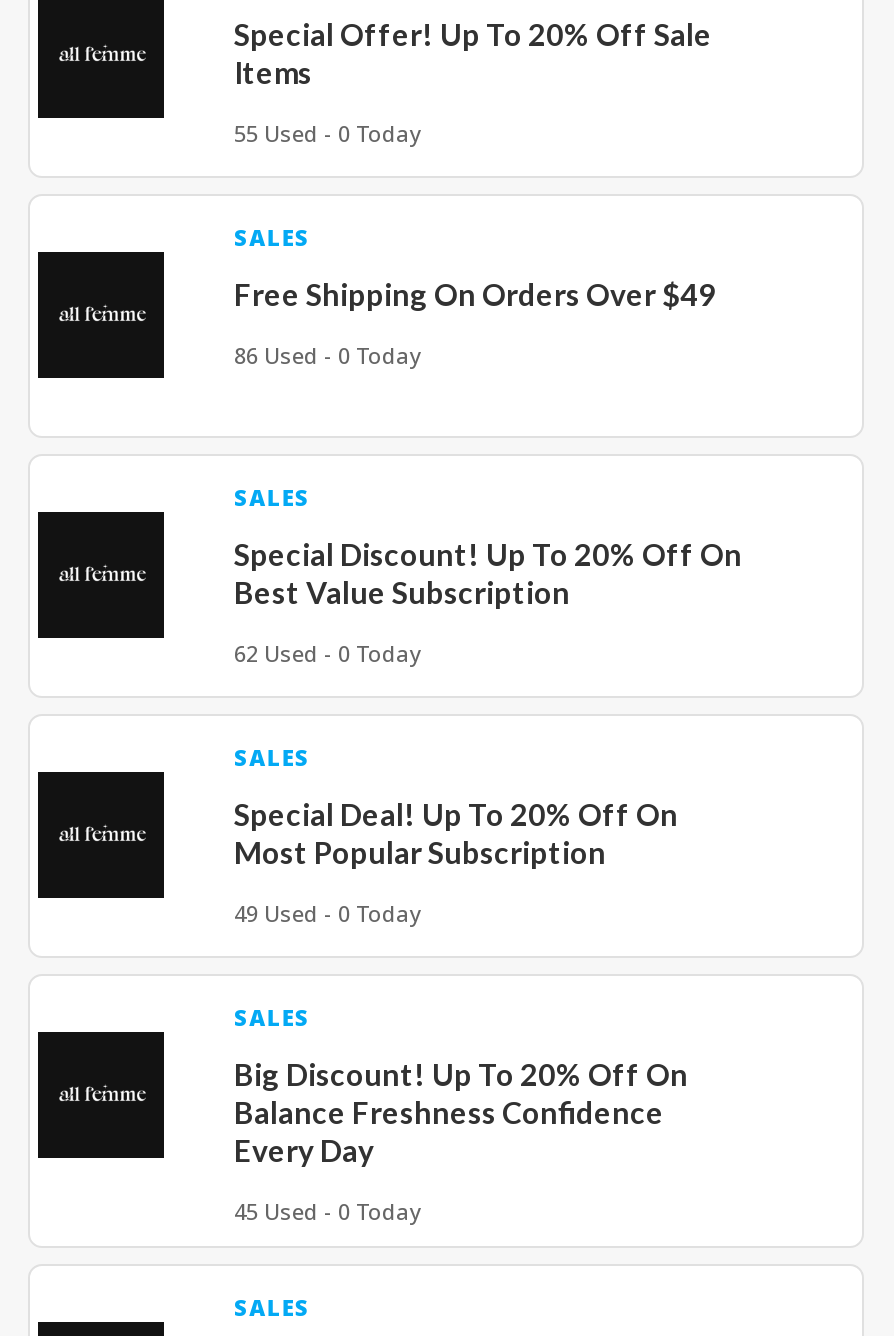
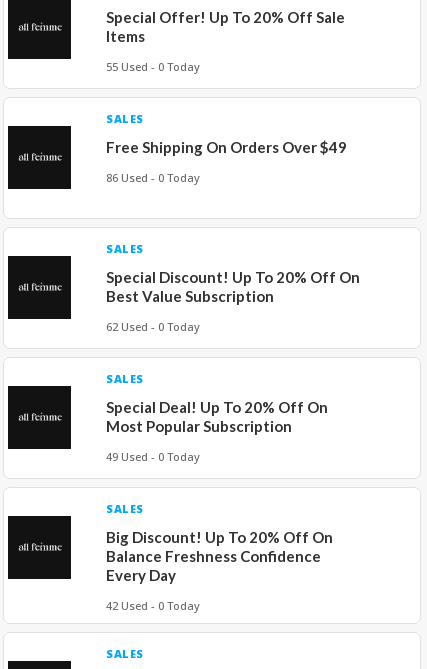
- 45 Used - 0 Today
+ 42 Used - 0 Today
